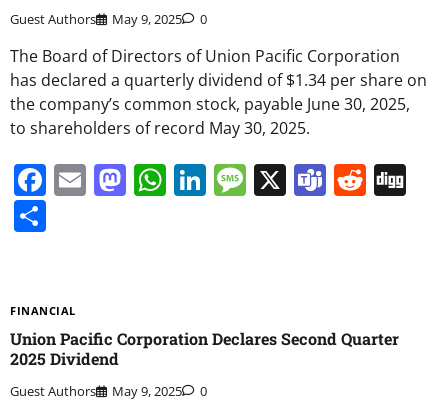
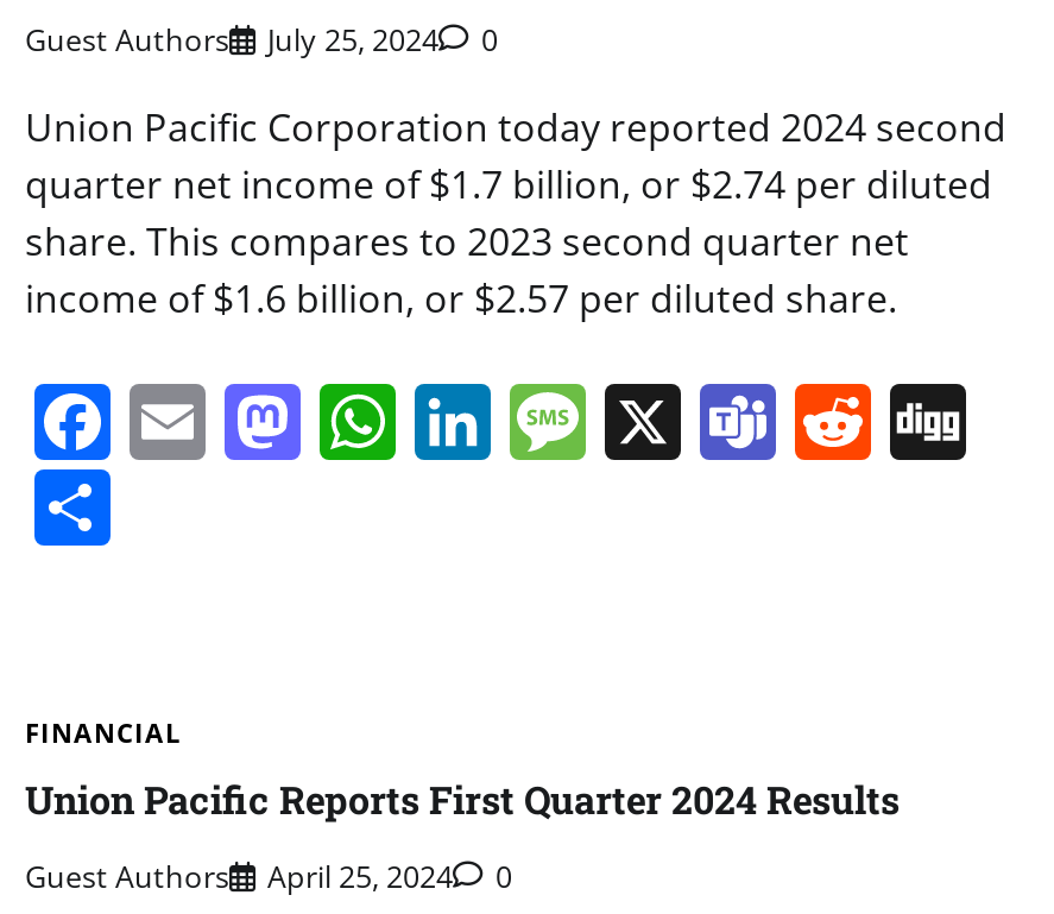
- Guest Authors May 9, 2025 0
+ Guest Authors July 25, 2024 0

- The Board of Directors of Union Pacific Corporation
- has declared a quarterly dividend of $1.34 per share on
- the company’s common stock, payable June 30, 2025,
- to shareholders of record May 30, 2025.
+ Union Pacific Corporation today reported 2024 second
+ quarter net income of $1.7 billion, or $2.74 per diluted
+ share. This compares to 2023 second quarter net
+ income of $1.6 billion, or $2.57 per diluted share.

- Union Pacific Corporation Declares Second Quarter
- 2025 Dividend
+ Union Pacific Reports First Quarter 2024 Results

- Guest Authors May 9, 2025 0
+ Guest Authors April 25, 2024 0
